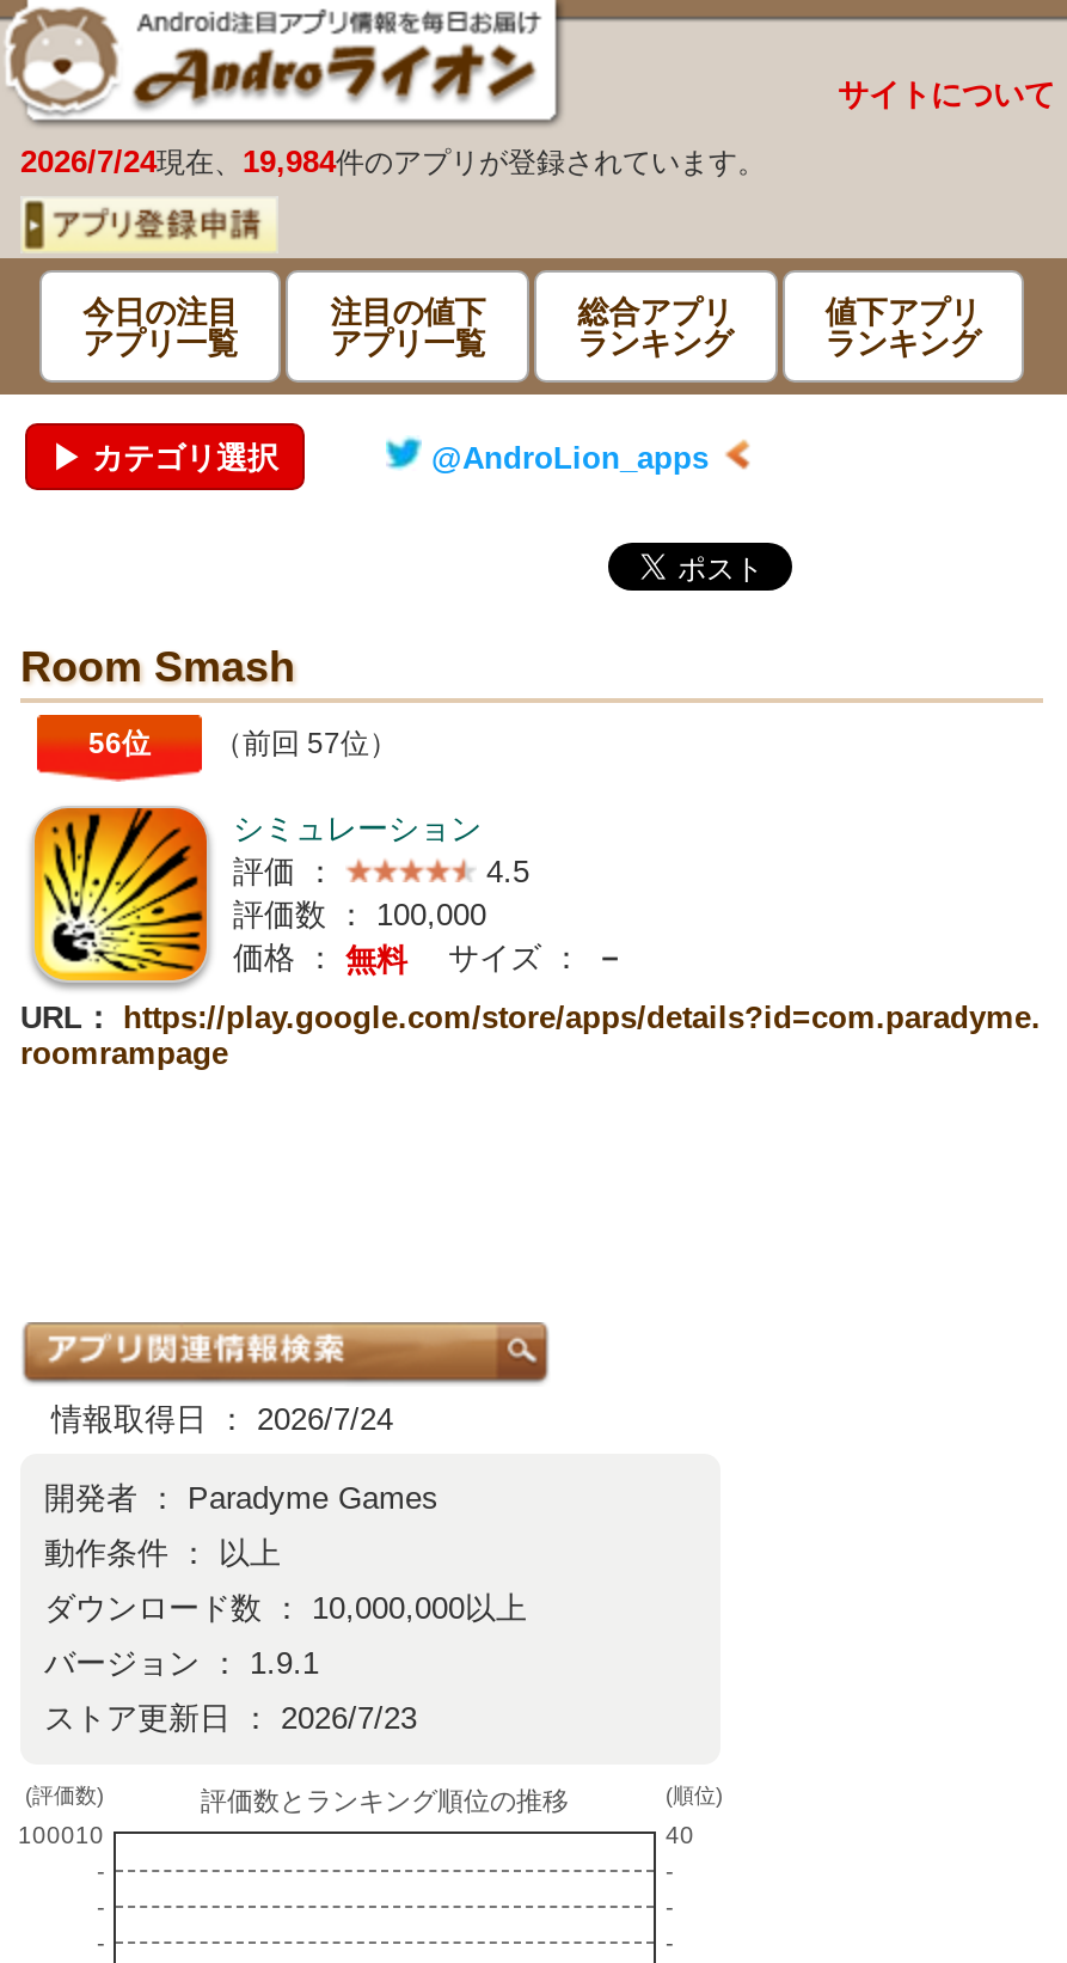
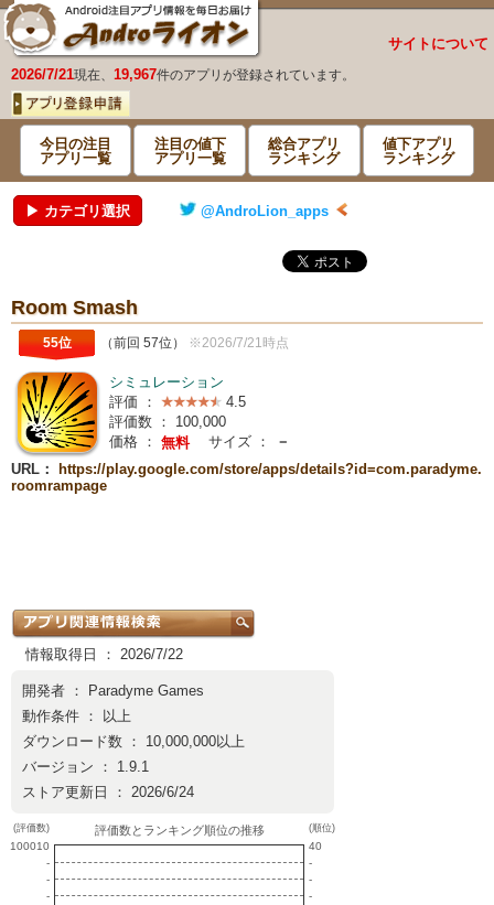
- 2026/7/24現在、19,984件のアプリが登録されています。
+ 2026/7/21現在、19,967件のアプリが登録されています。

- 56位
- （前回 57位）
+ 55位
+ （前回 57位）※2026/7/21時点

- 情報取得日 ： 2026/7/24
+ 情報取得日 ： 2026/7/22

- ストア更新日 ： 2026/7/23
+ ストア更新日 ： 2026/6/24
